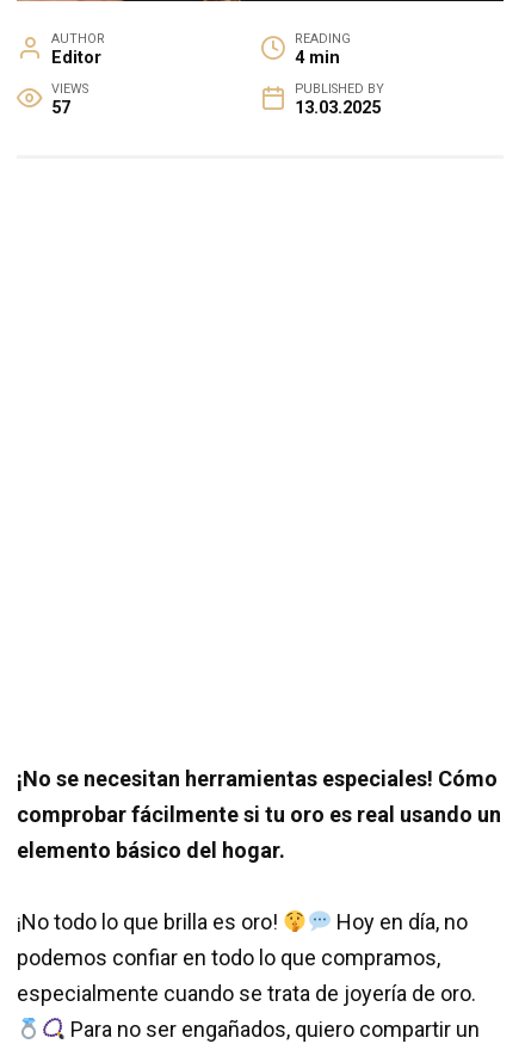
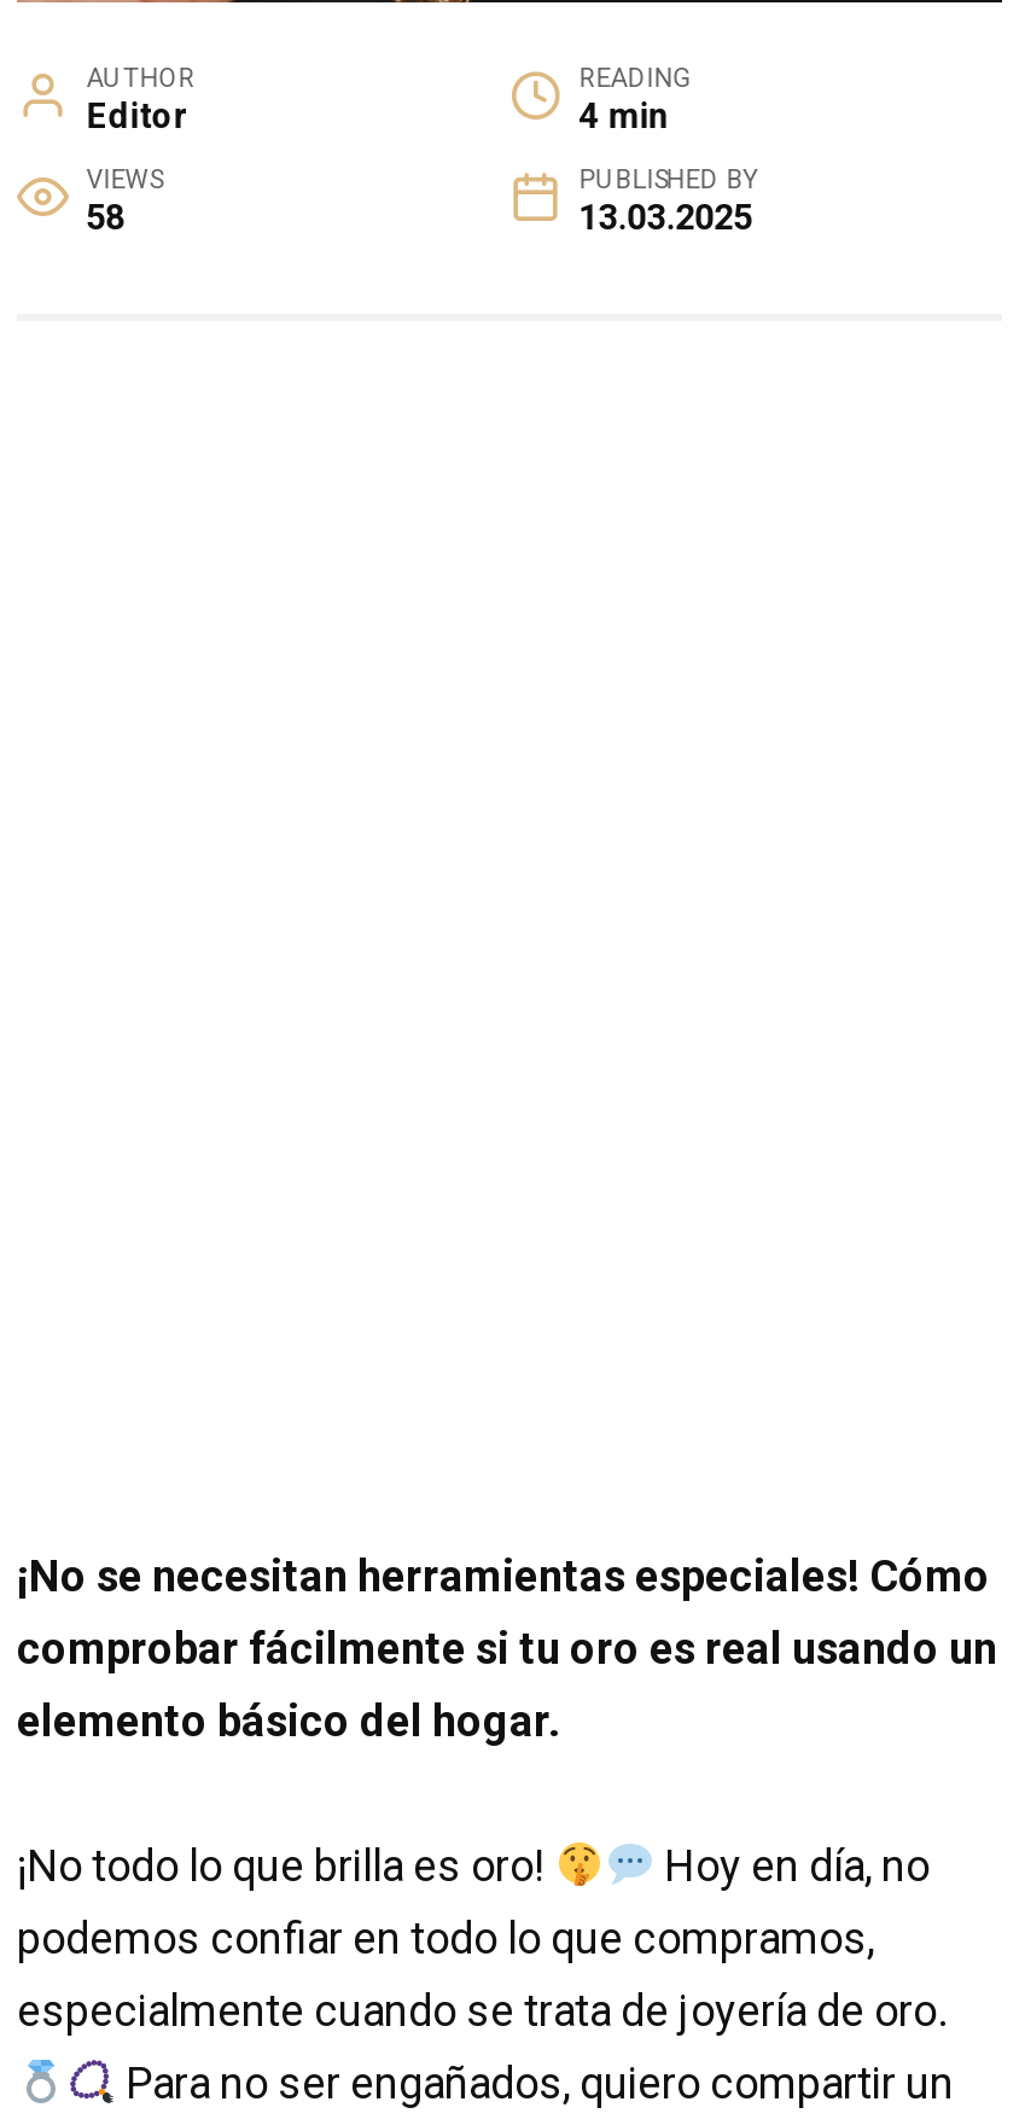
- 57
+ 58
